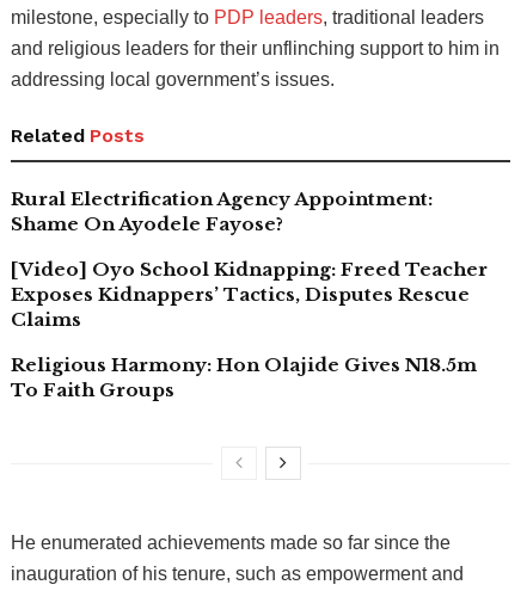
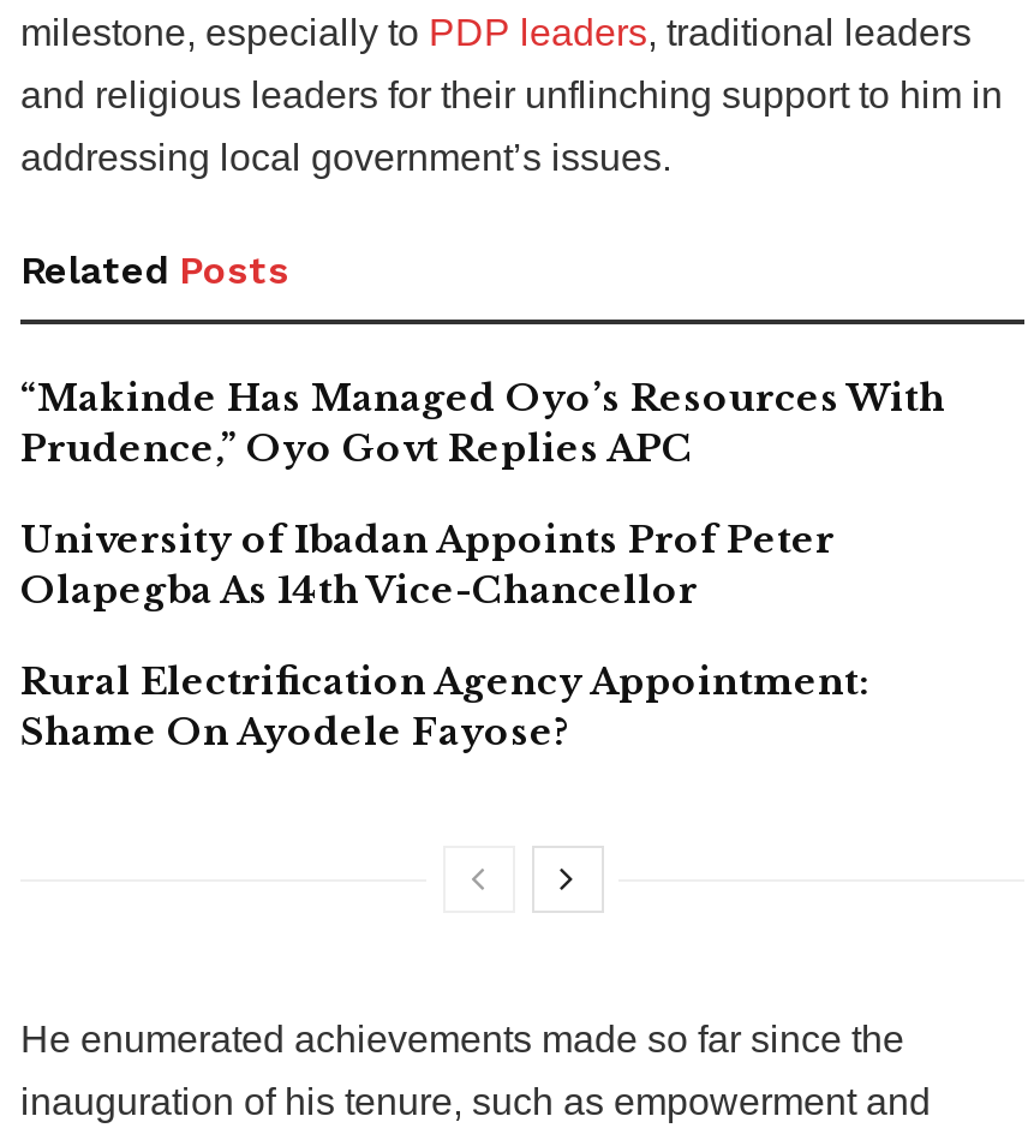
+ “Makinde Has Managed Oyo’s Resources With
+ Prudence,” Oyo Govt Replies APC
+ University of Ibadan Appoints Prof Peter
+ Olapegba As 14th Vice-Chancellor

moved down: Rural Electrification Agency Appointment: | Shame On Ayodele Fayose?

- [Video] Oyo School Kidnapping: Freed Teacher
- Exposes Kidnappers’ Tactics, Disputes Rescue
- Claims
- Religious Harmony: Hon Olajide Gives N18.5m
- To Faith Groups
